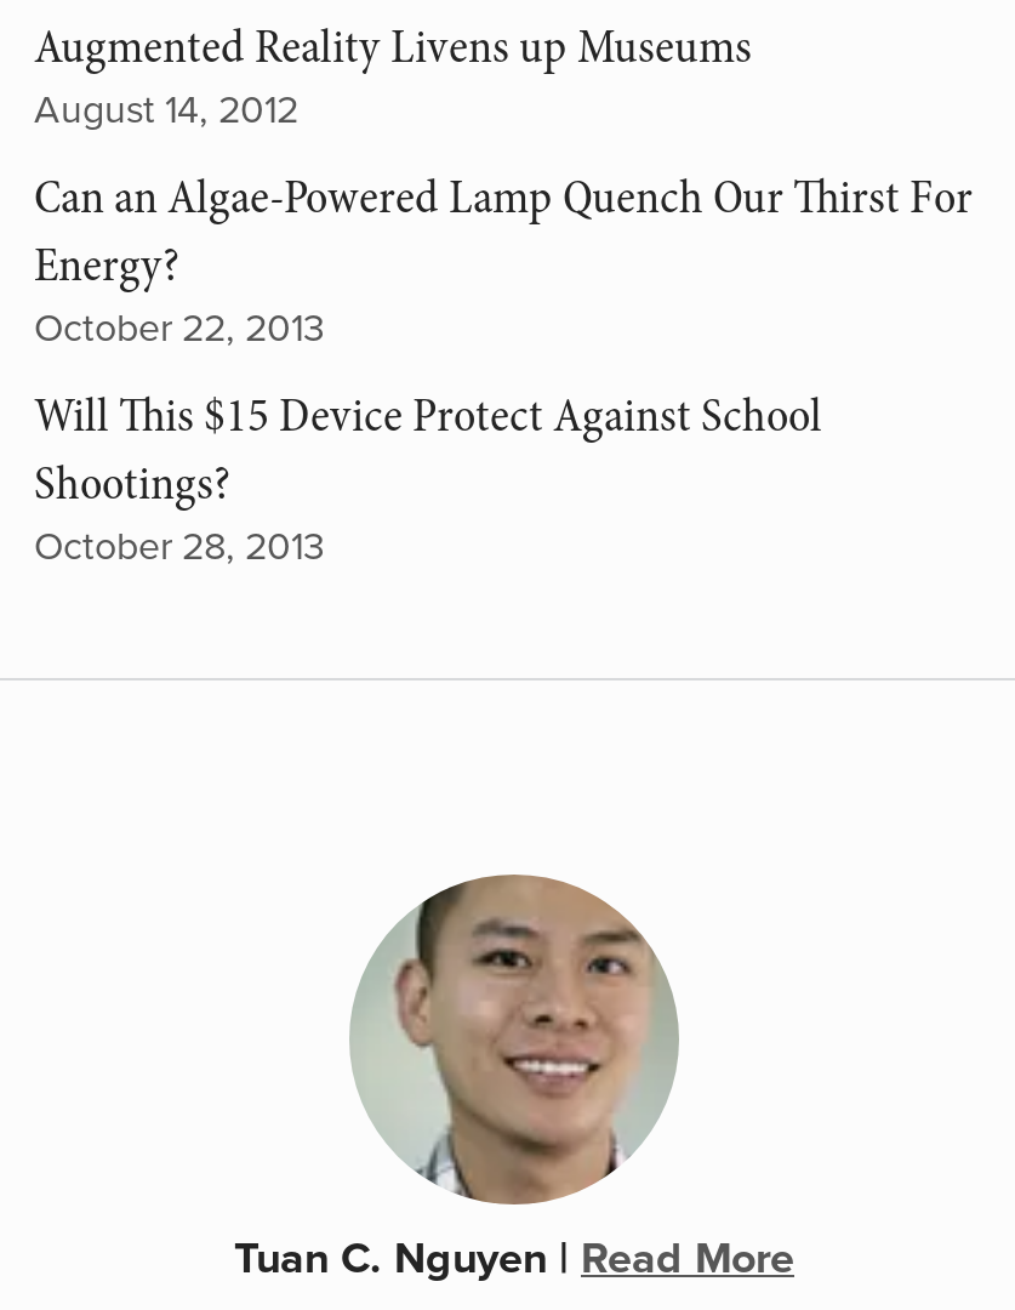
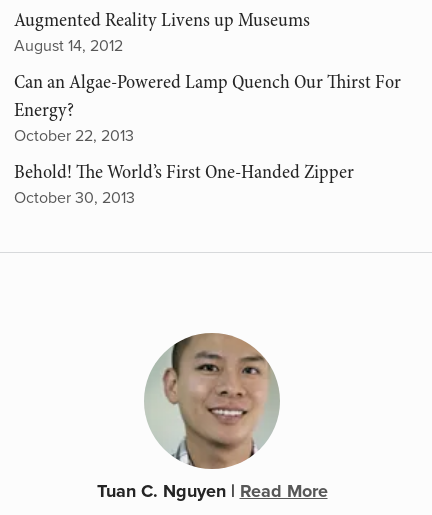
- Will This $15 Device Protect Against School
- Shootings?
- October 28, 2013
+ Behold! The World’s First One-Handed Zipper
+ October 30, 2013
